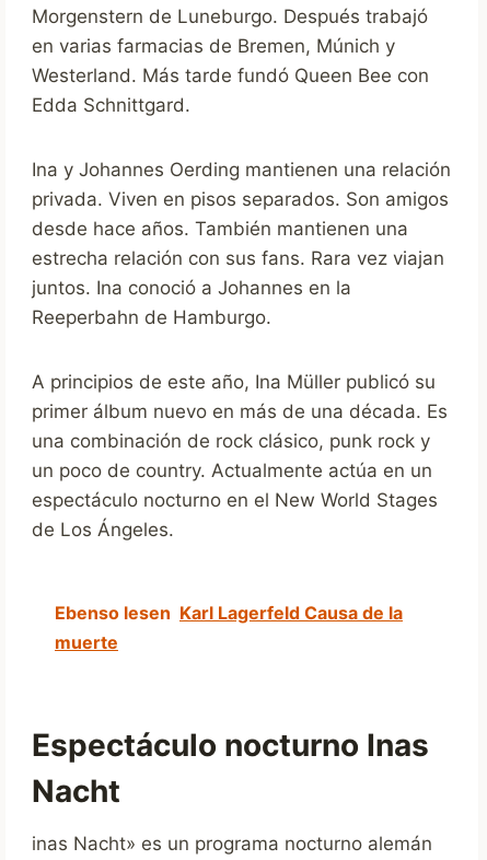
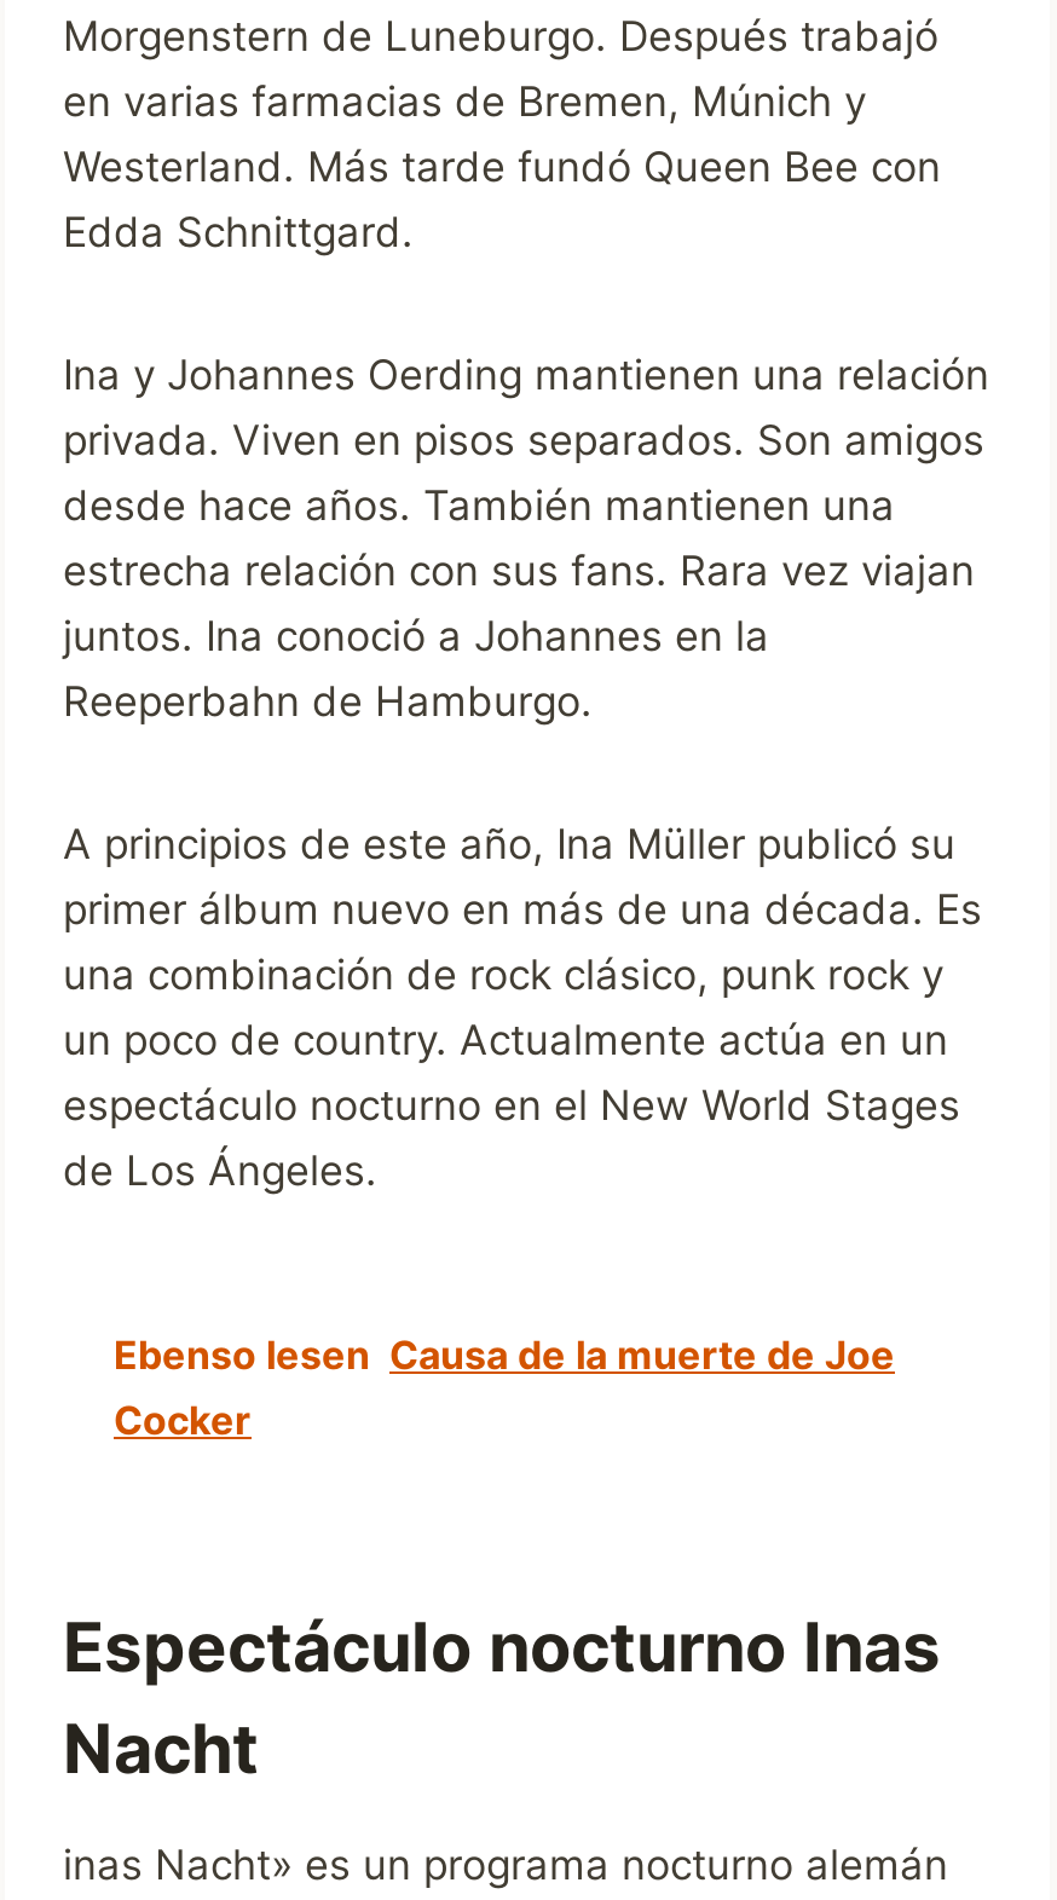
- Ebenso lesen Karl Lagerfeld Causa de la
- muerte
+ Ebenso lesen Causa de la muerte de Joe
+ Cocker
